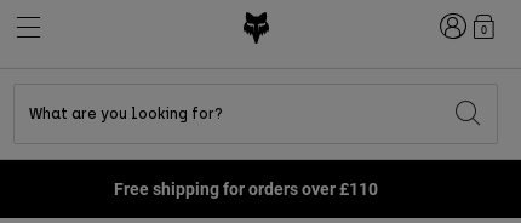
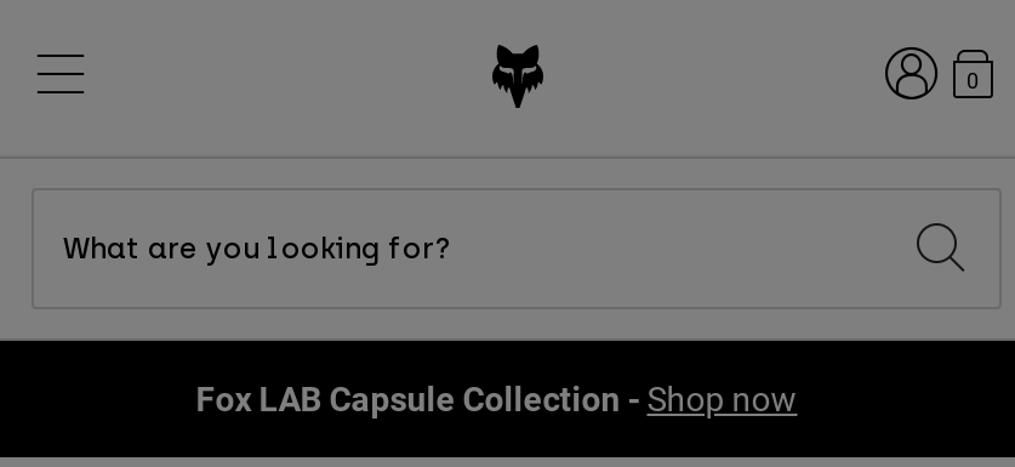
- Free shipping for orders over £110
+ Fox LAB Capsule Collection - Shop now
